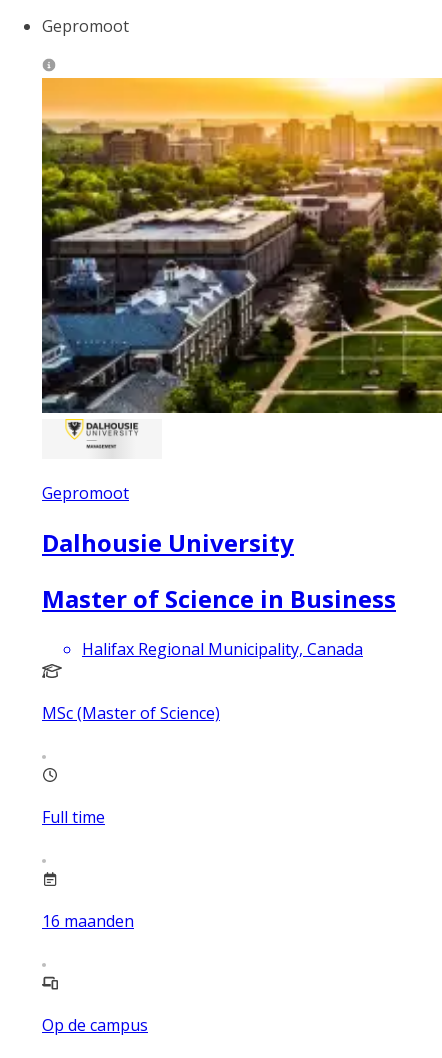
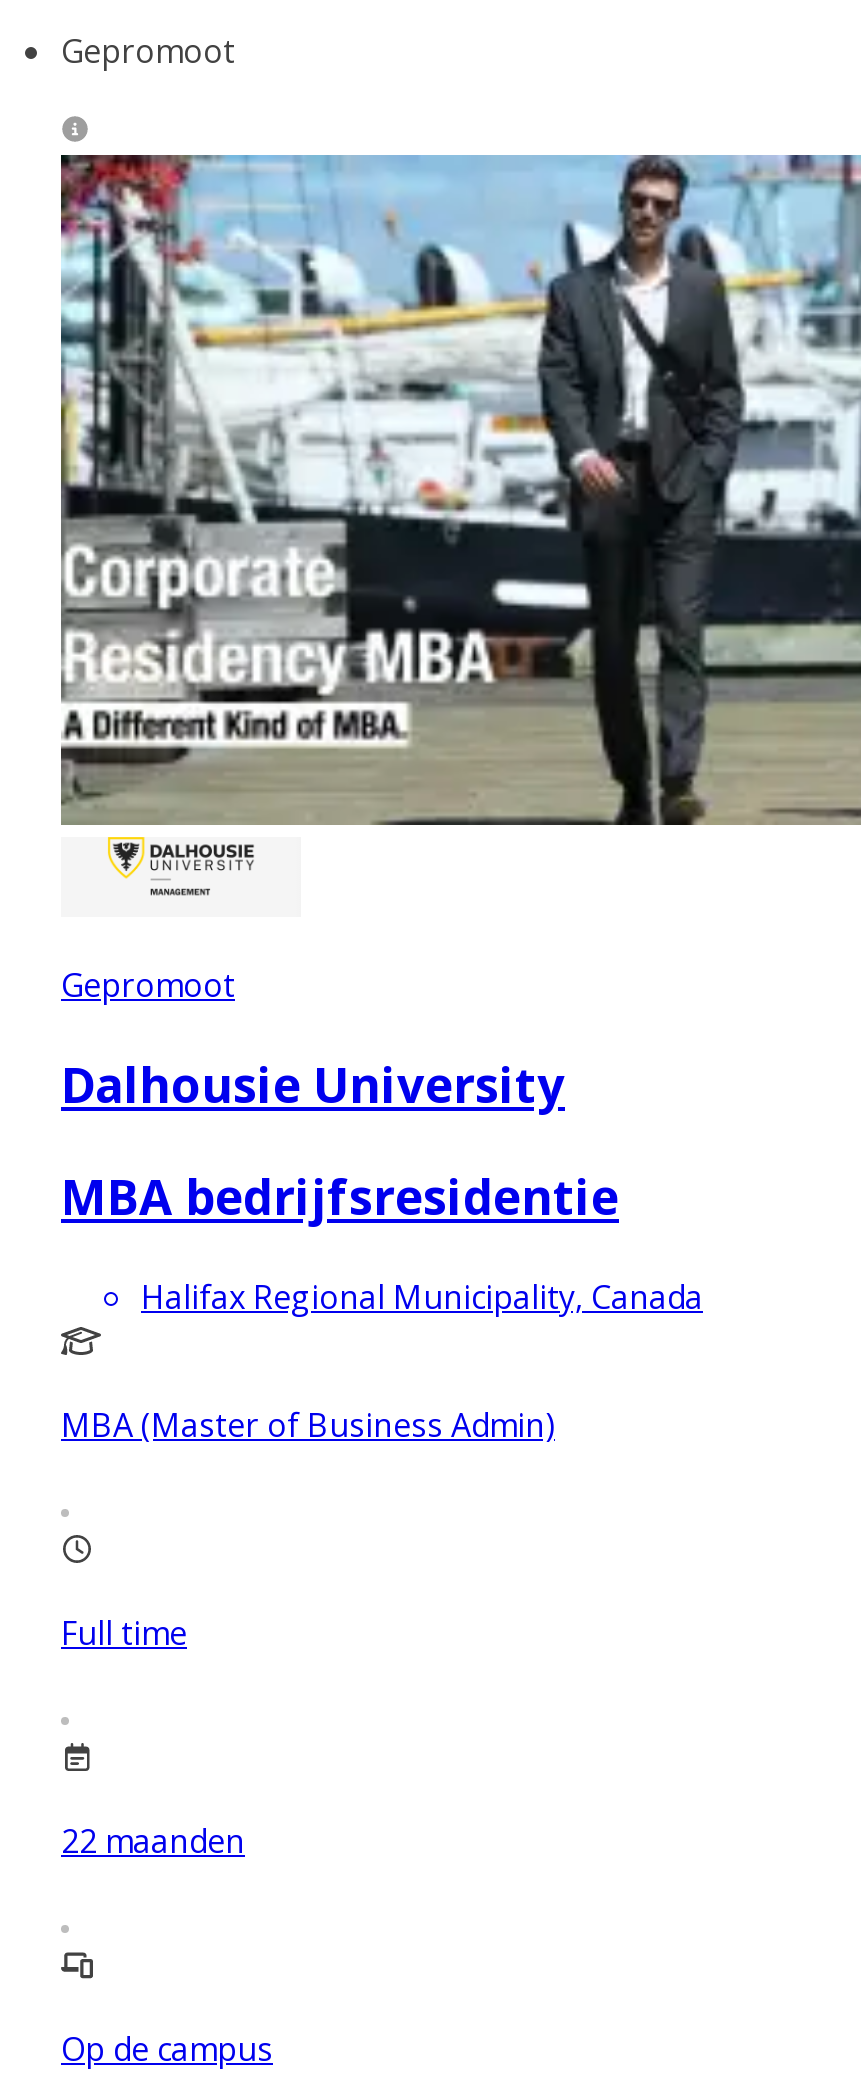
- [image]
+ [image]

- Master of Science in Business
+ MBA bedrijfsresidentie

- MSc (Master of Science)
+ MBA (Master of Business Admin)

- 16 maanden
+ 22 maanden
